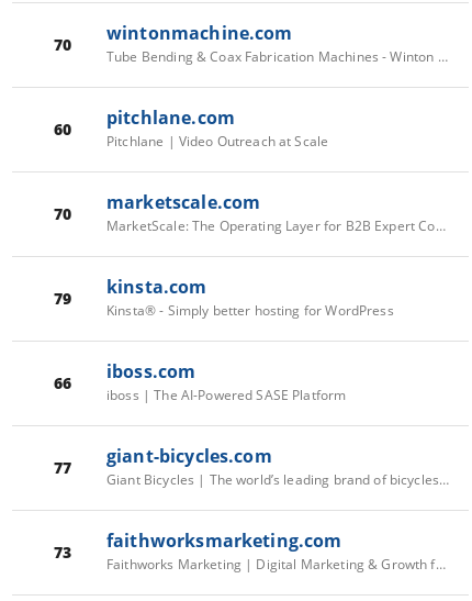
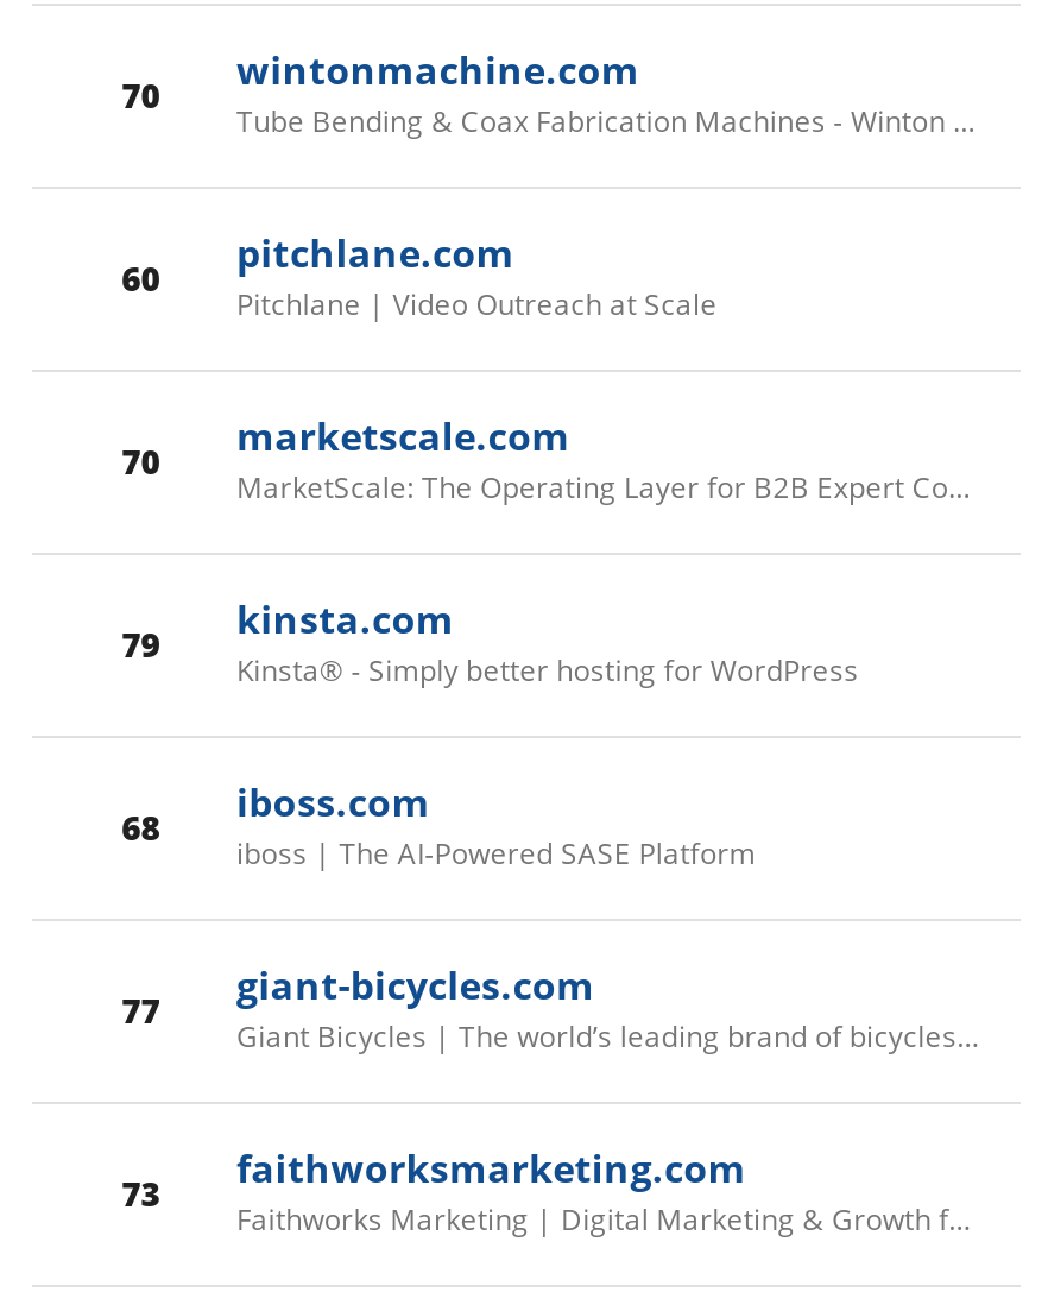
- 66 iboss.com
+ 68 iboss.com
